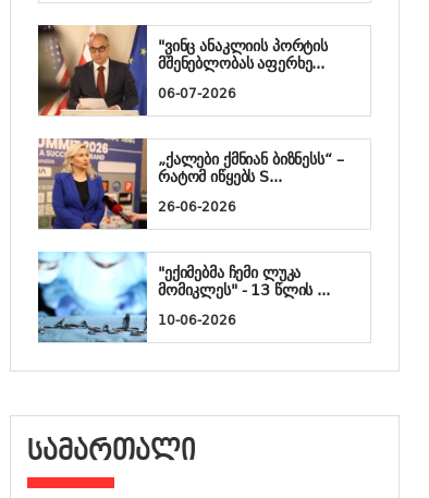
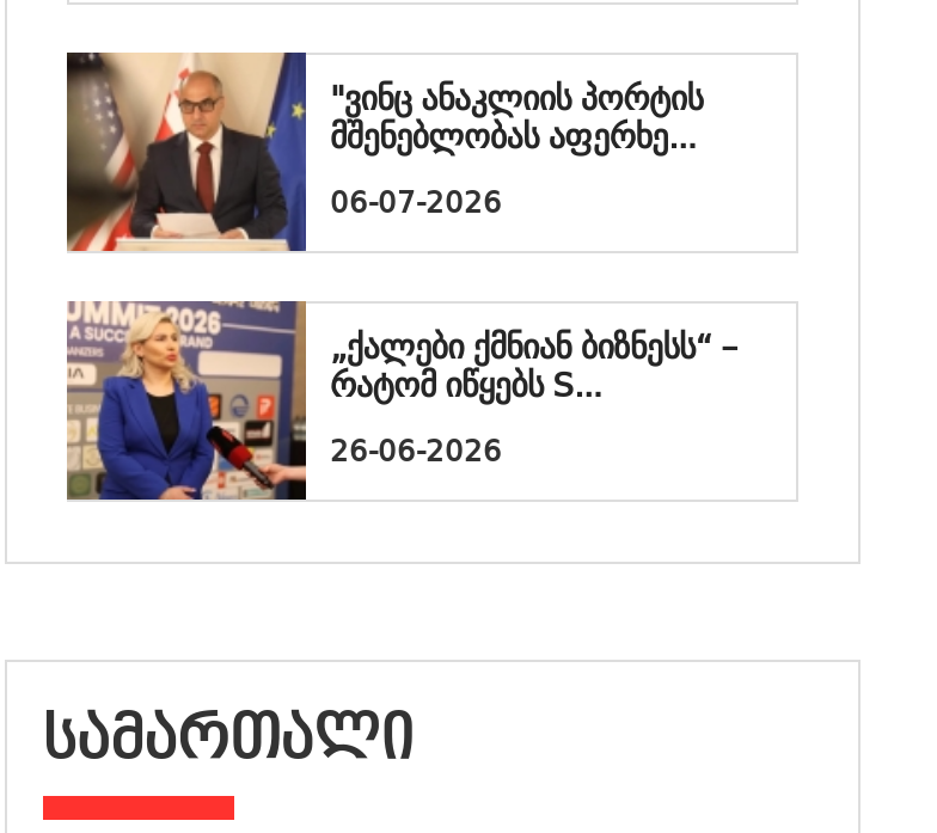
- [image]
- "ექიმებმა ჩემი ლუკა
- მომიკლეს" - 13 წლის ...
- 10-06-2026
